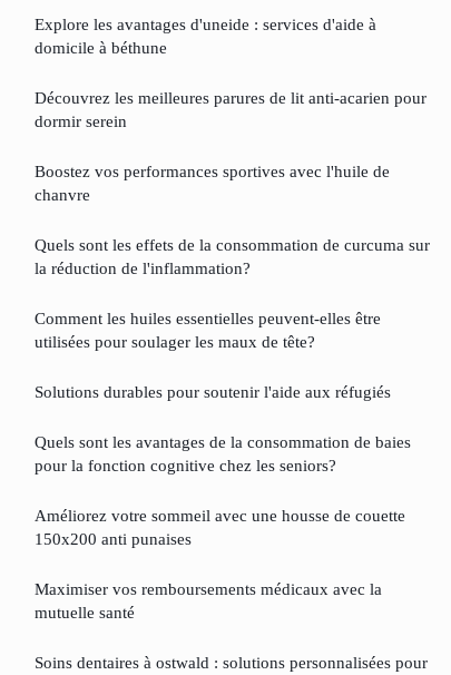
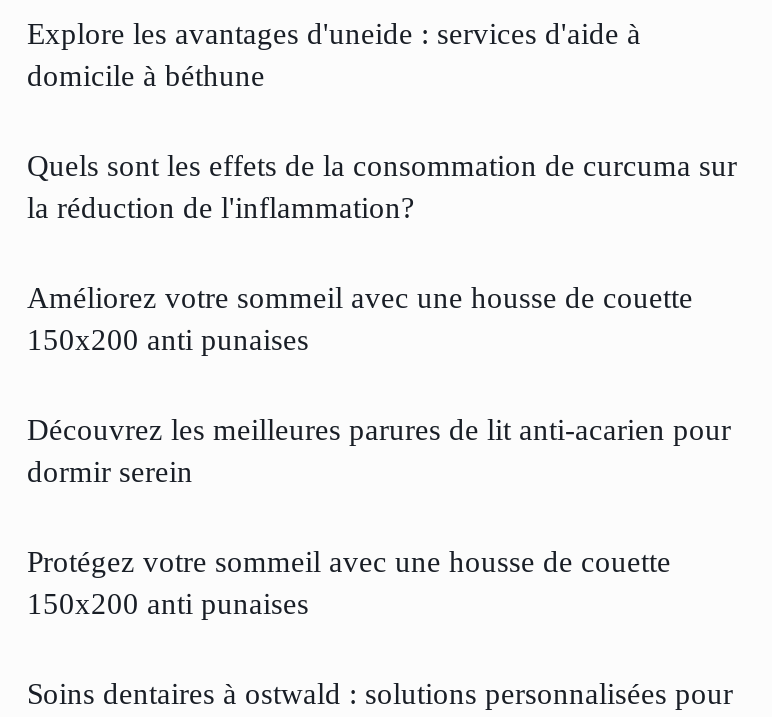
+ 150x200 anti punaises

moved down: Découvrez les meilleures parures de lit anti-acarien pour | dormir serein

- Boostez vos performances sportives avec l'huile de
- chanvre
- Comment les huiles essentielles peuvent-elles être
- utilisées pour soulager les maux de tête?
- Solutions durables pour soutenir l'aide aux réfugiés
- Quels sont les avantages de la consommation de baies
- pour la fonction cognitive chez les seniors?
+ Protégez votre sommeil avec une housse de couette

moved up: Quels sont les effets de la consommation de curcuma sur | la réduction de l'inflammation?

moved up: Améliorez votre sommeil avec une housse de couette

- Maximiser vos remboursements médicaux avec la
- mutuelle santé
